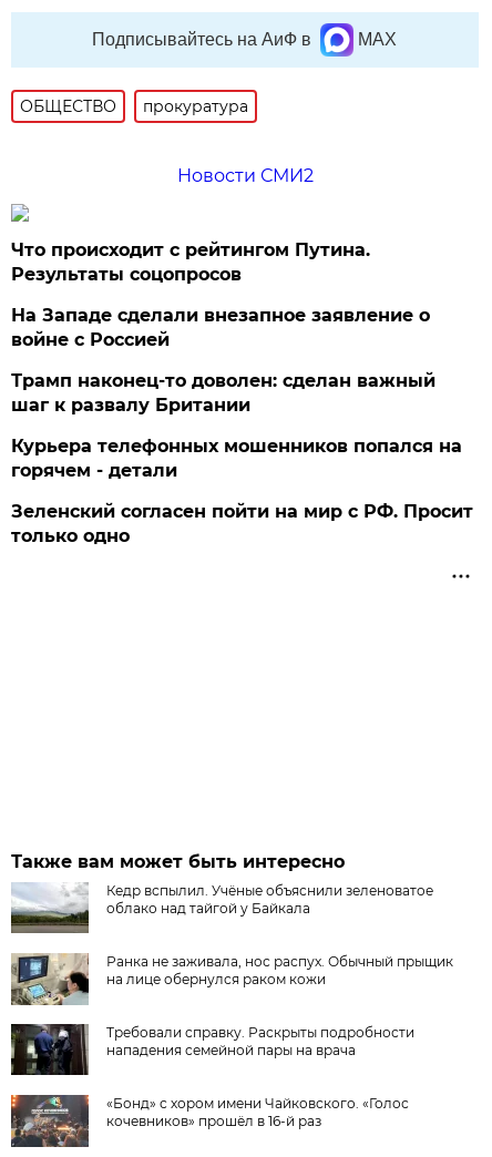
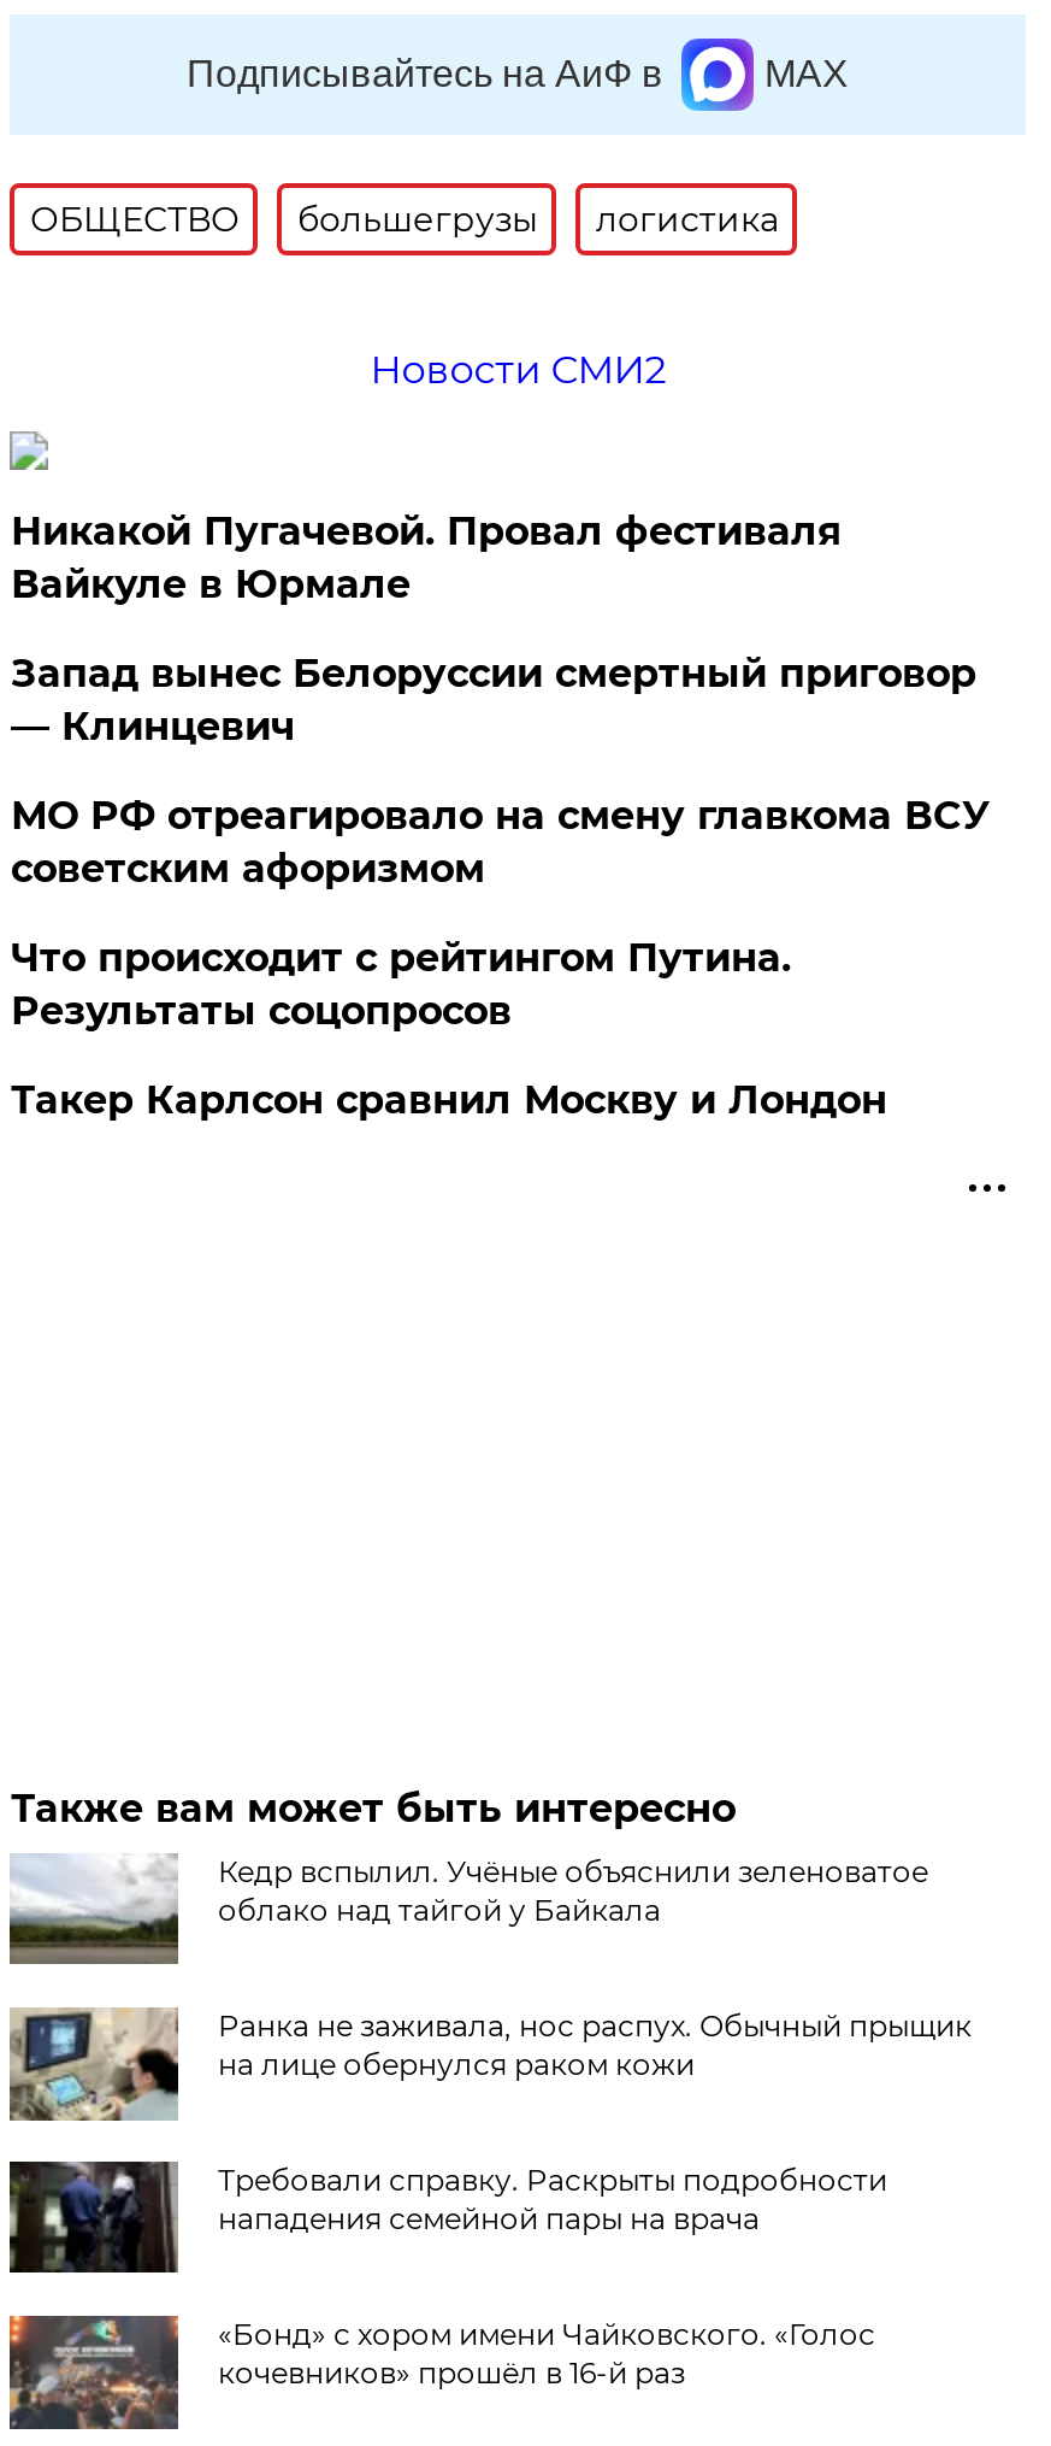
- прокуратура
+ большегрузы
+ логистика

+ Никакой Пугачевой. Провал фестиваля
+ Вайкуле в Юрмале
+ Запад вынес Белоруссии смертный приговор
+ — Клинцевич
+ МО РФ отреагировало на смену главкома ВСУ
+ советским афоризмом

moved down: Что происходит с рейтингом Путина. | Результаты соцопросов

- На Западе сделали внезапное заявление о
- войне с Россией
- Трамп наконец-то доволен: сделан важный
- шаг к развалу Британии
- Курьера телефонных мошенников попался на
- горячем - детали
- Зеленский согласен пойти на мир с РФ. Просит
- только одно
+ Такер Карлсон сравнил Москву и Лондон
